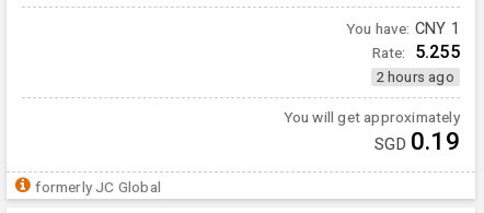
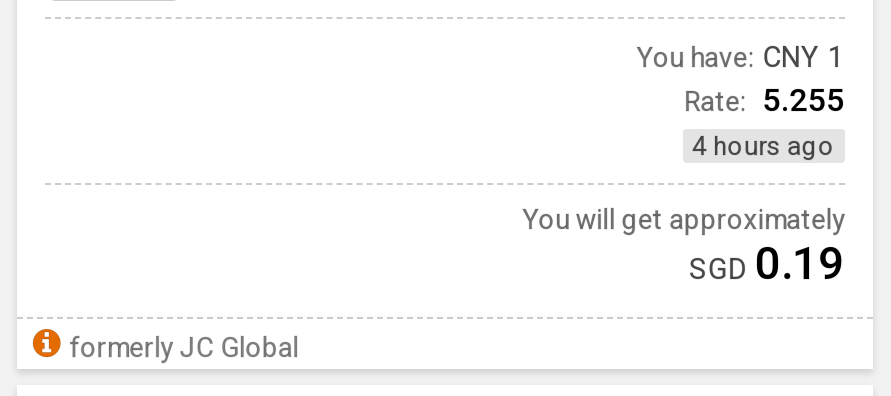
- 2 hours ago
+ 4 hours ago
